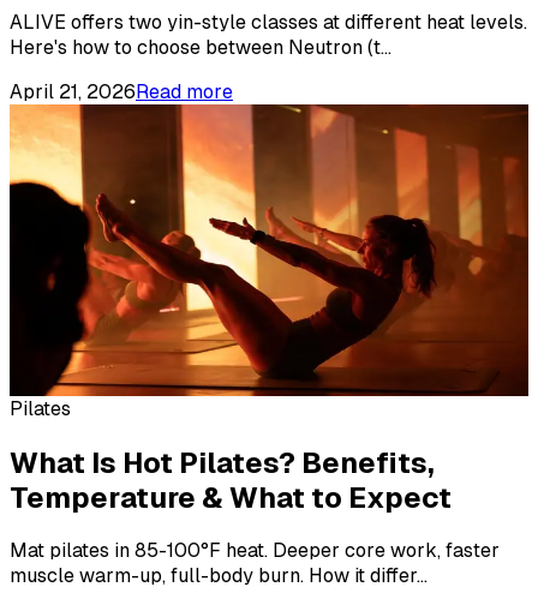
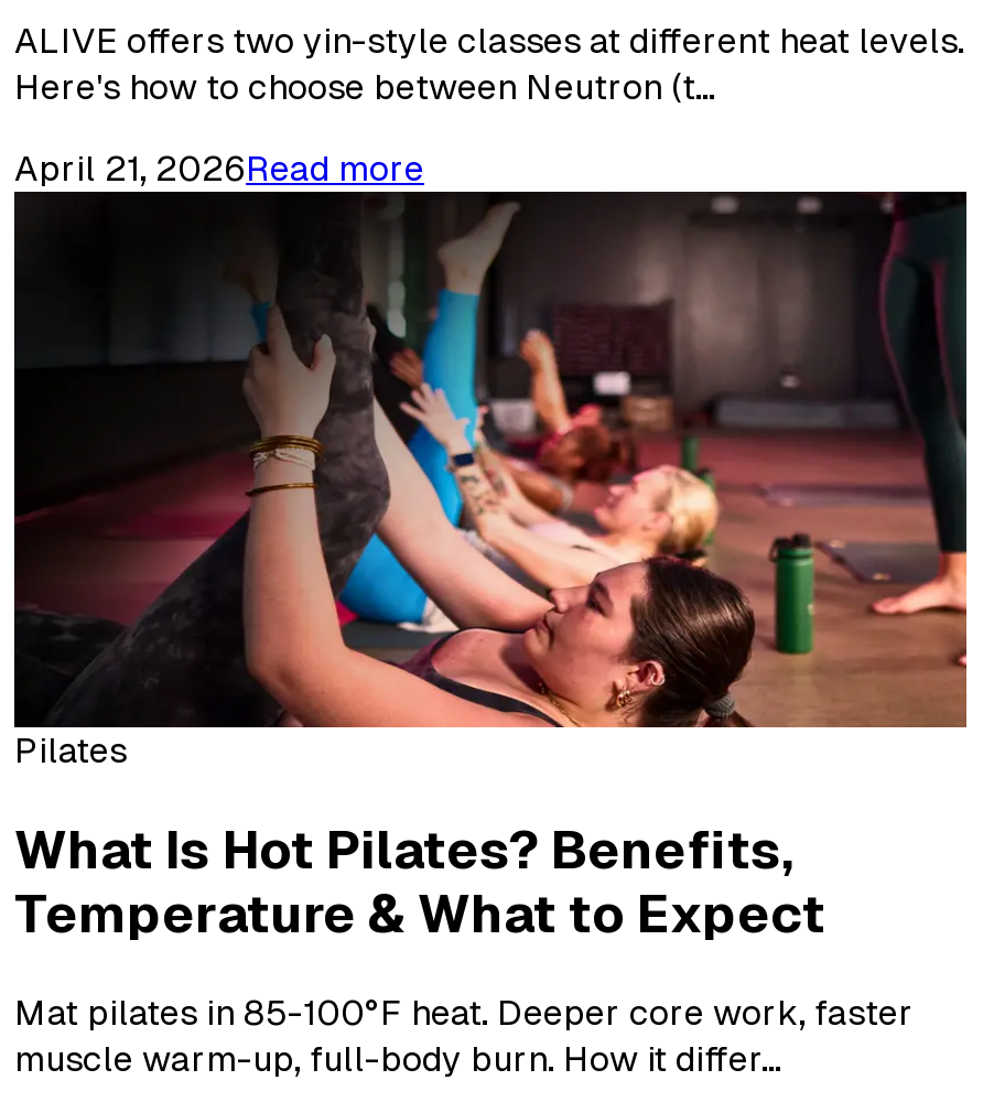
- [image]
+ [image]
